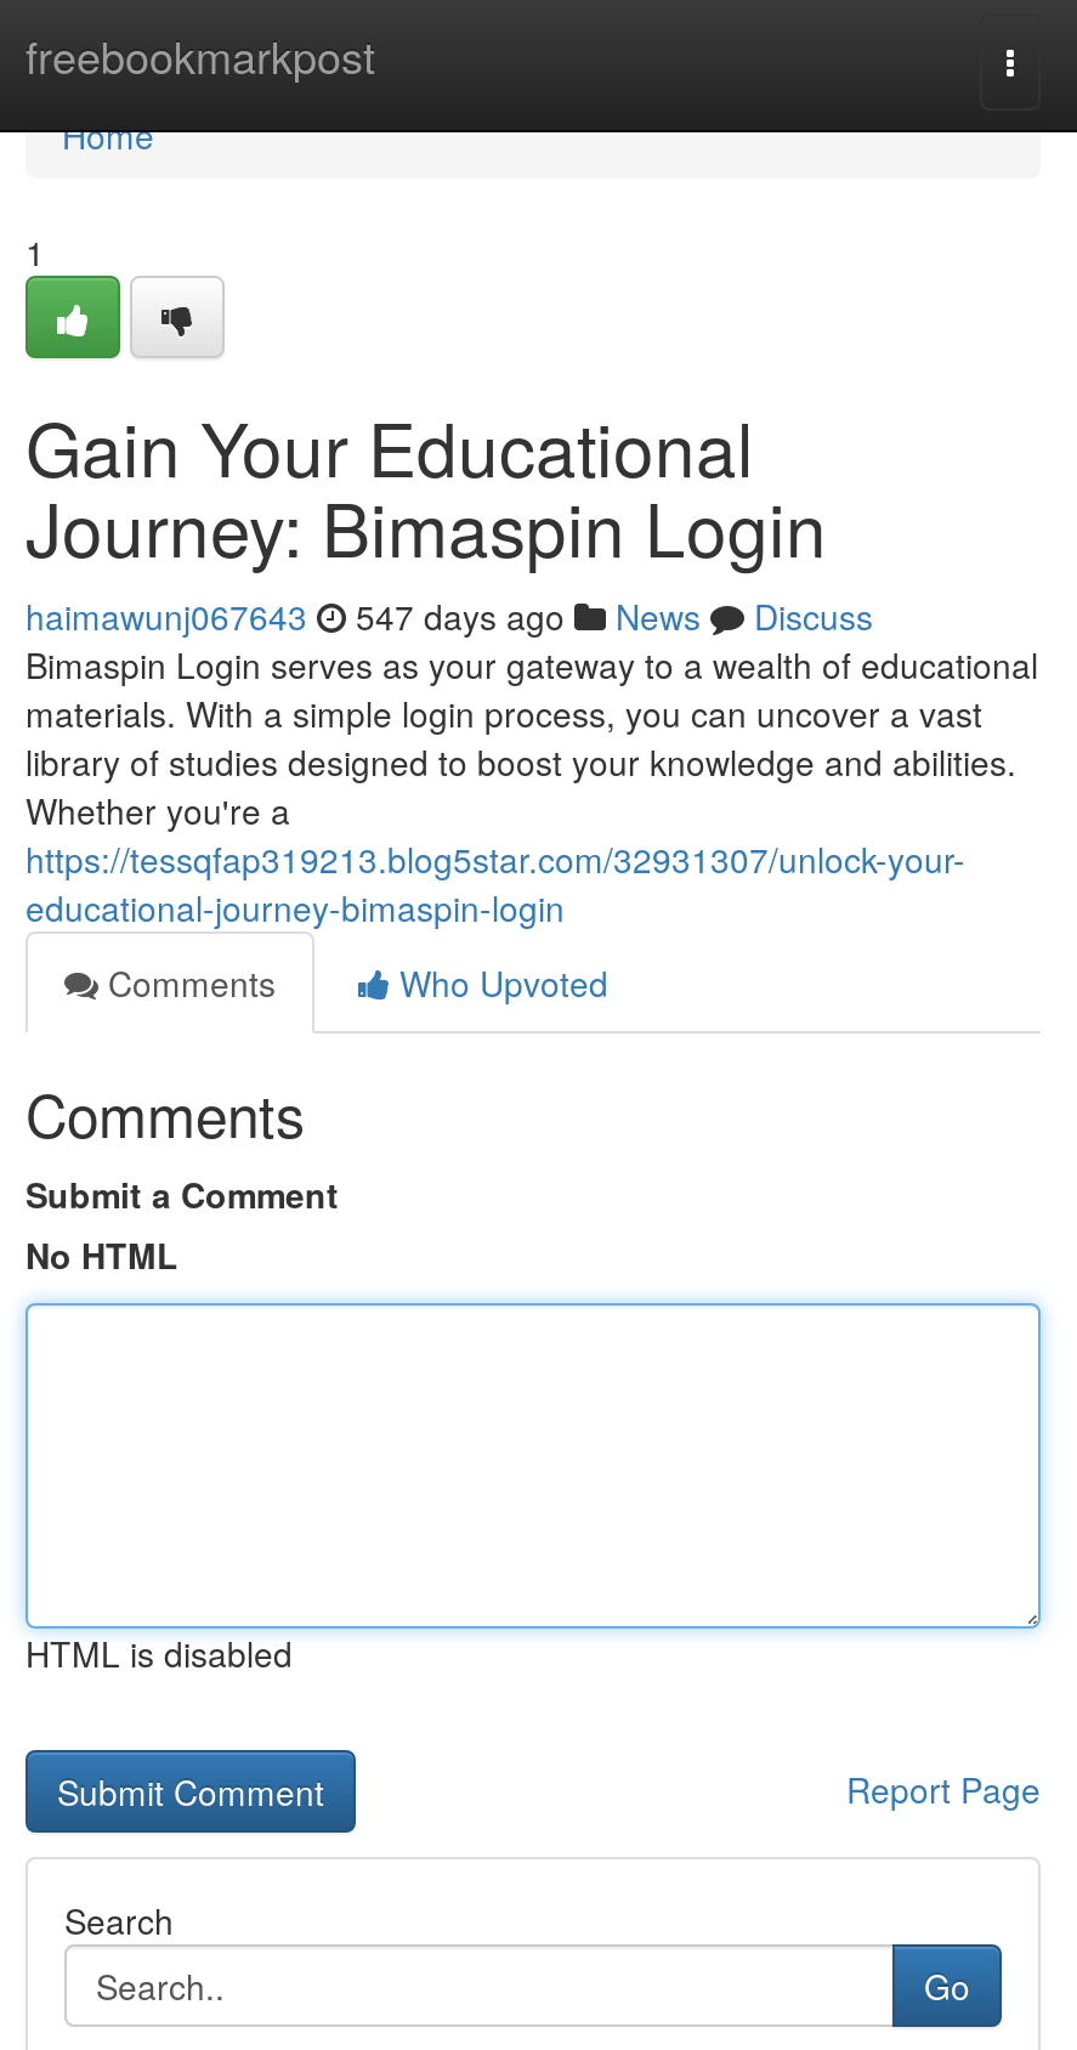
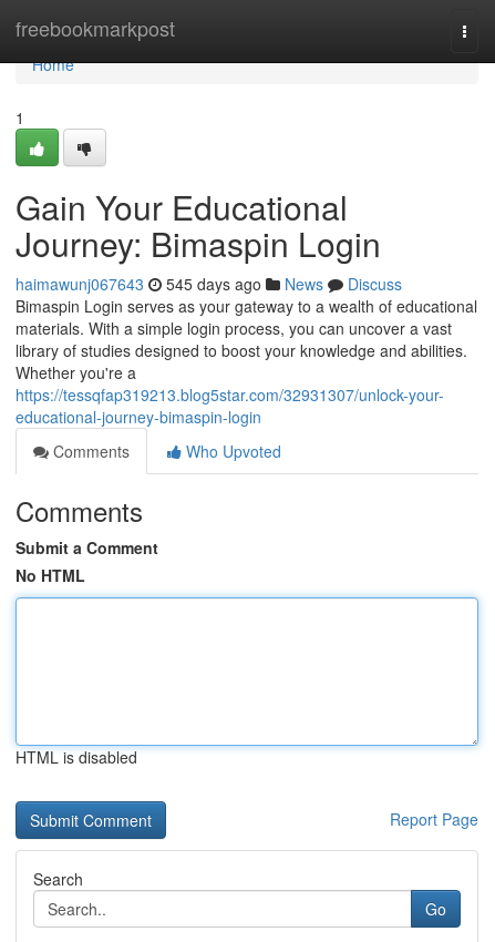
- haimawunj067643 547 days ago News Discuss
+ haimawunj067643 545 days ago News Discuss
